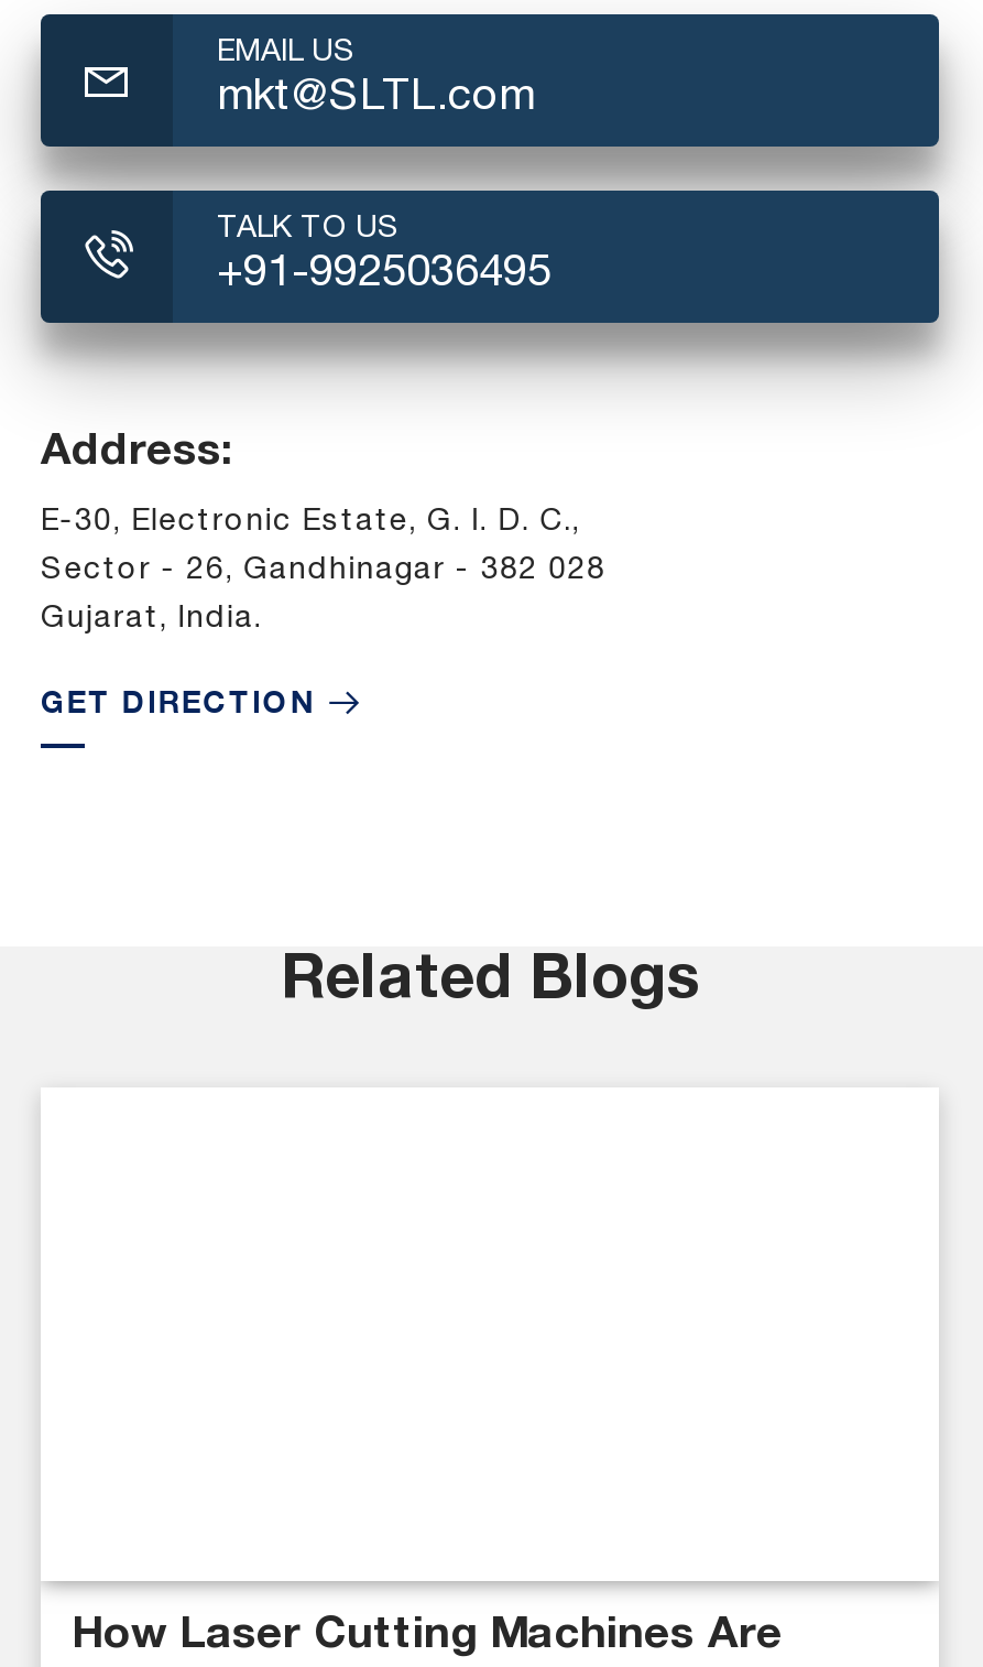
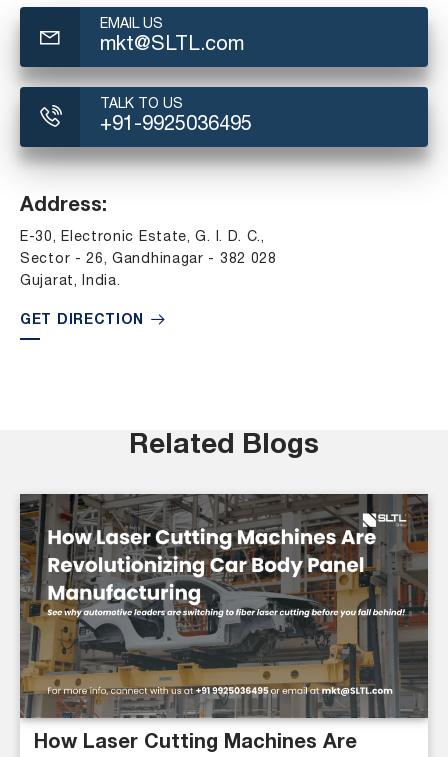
+ [image]
